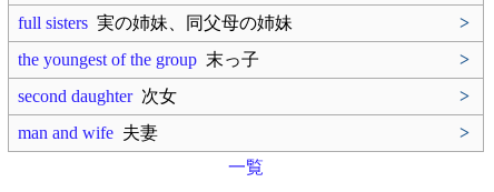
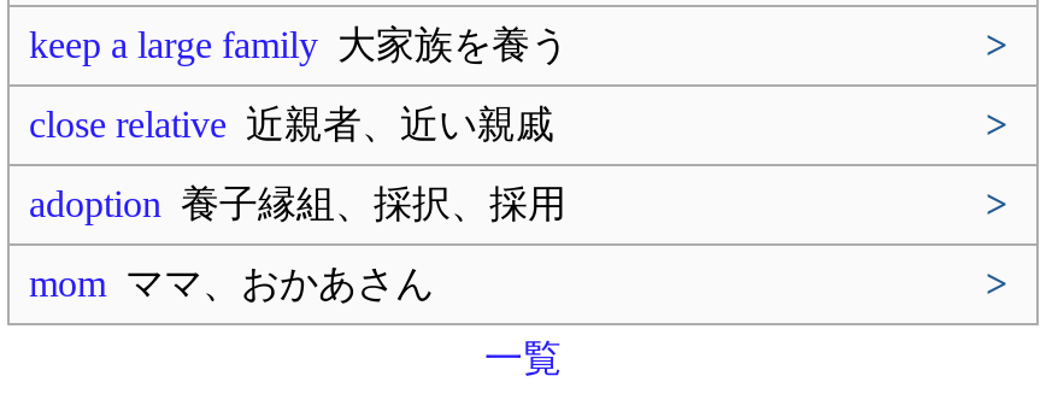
- full sisters実の姉妹、同父母の姉妹
+ keep a large family大家族を養う

- the youngest of the group末っ子
+ close relative近親者、近い親戚

- second daughter次女
+ adoption養子縁組、採択、採用

- man and wife夫妻
+ momママ、おかあさん
